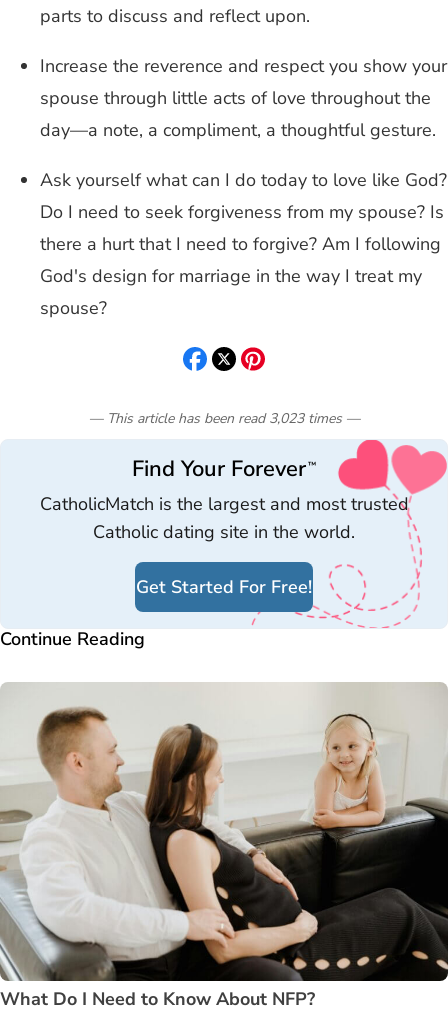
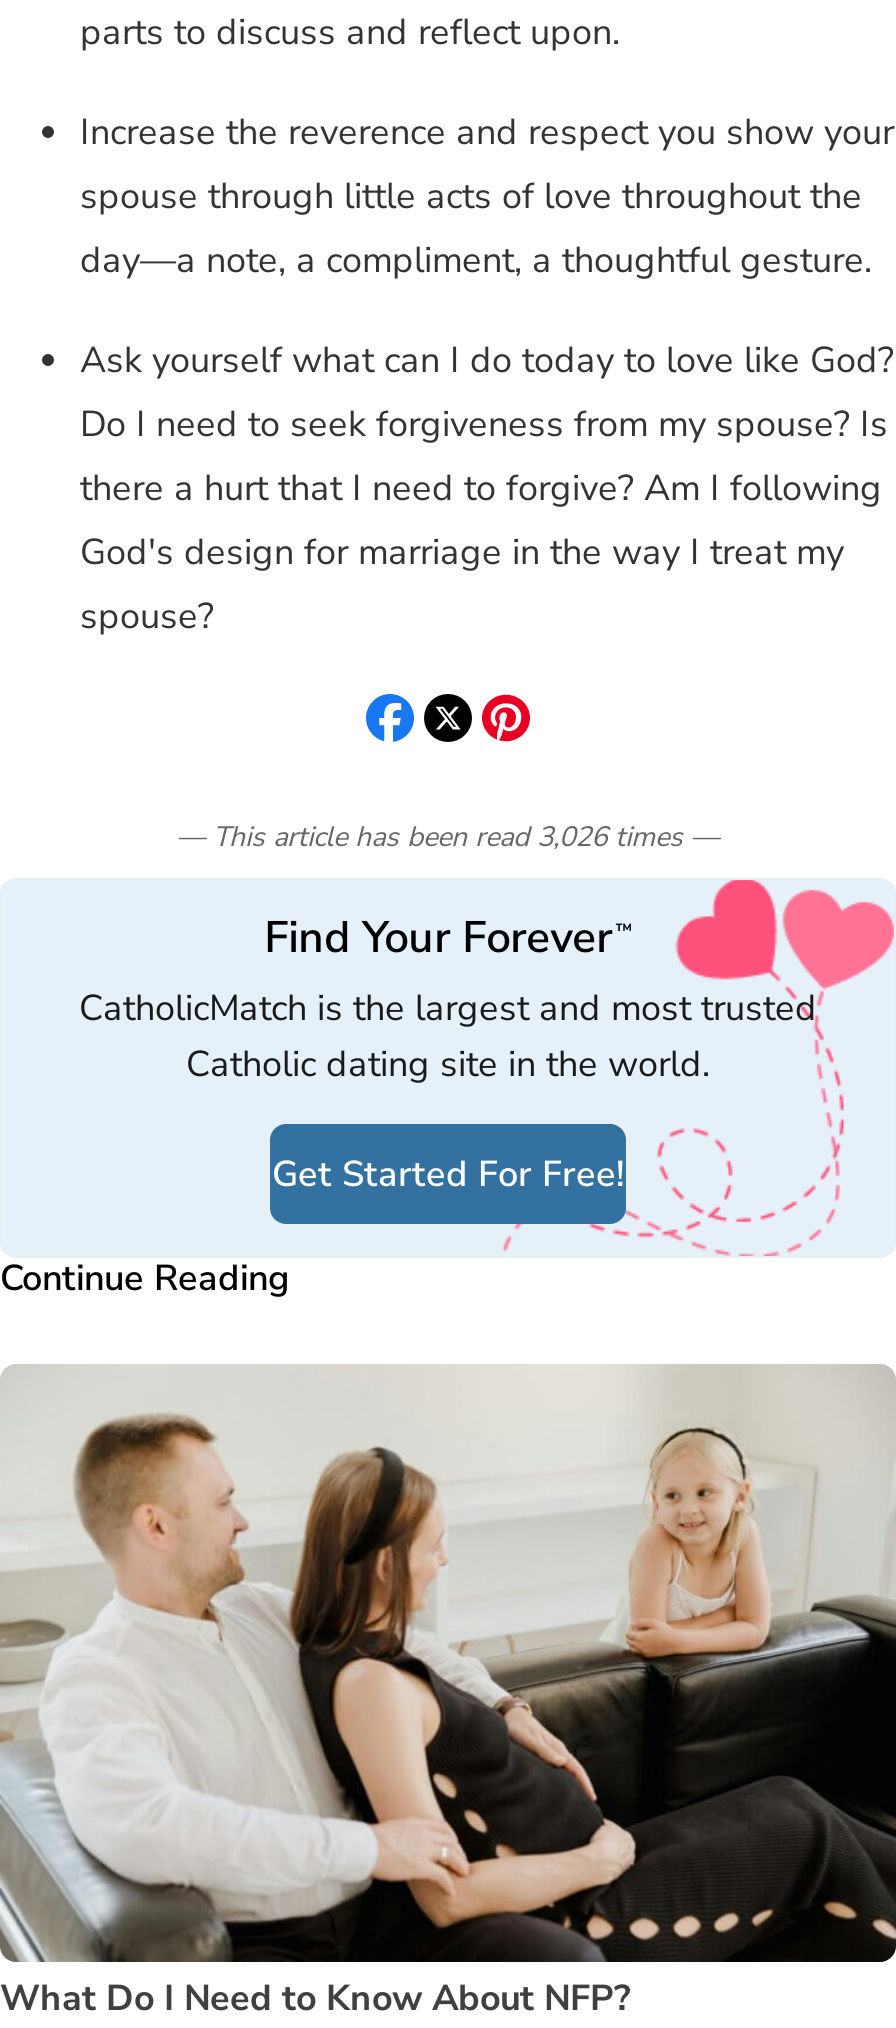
- — This article has been read 3,023 times —
+ — This article has been read 3,026 times —
